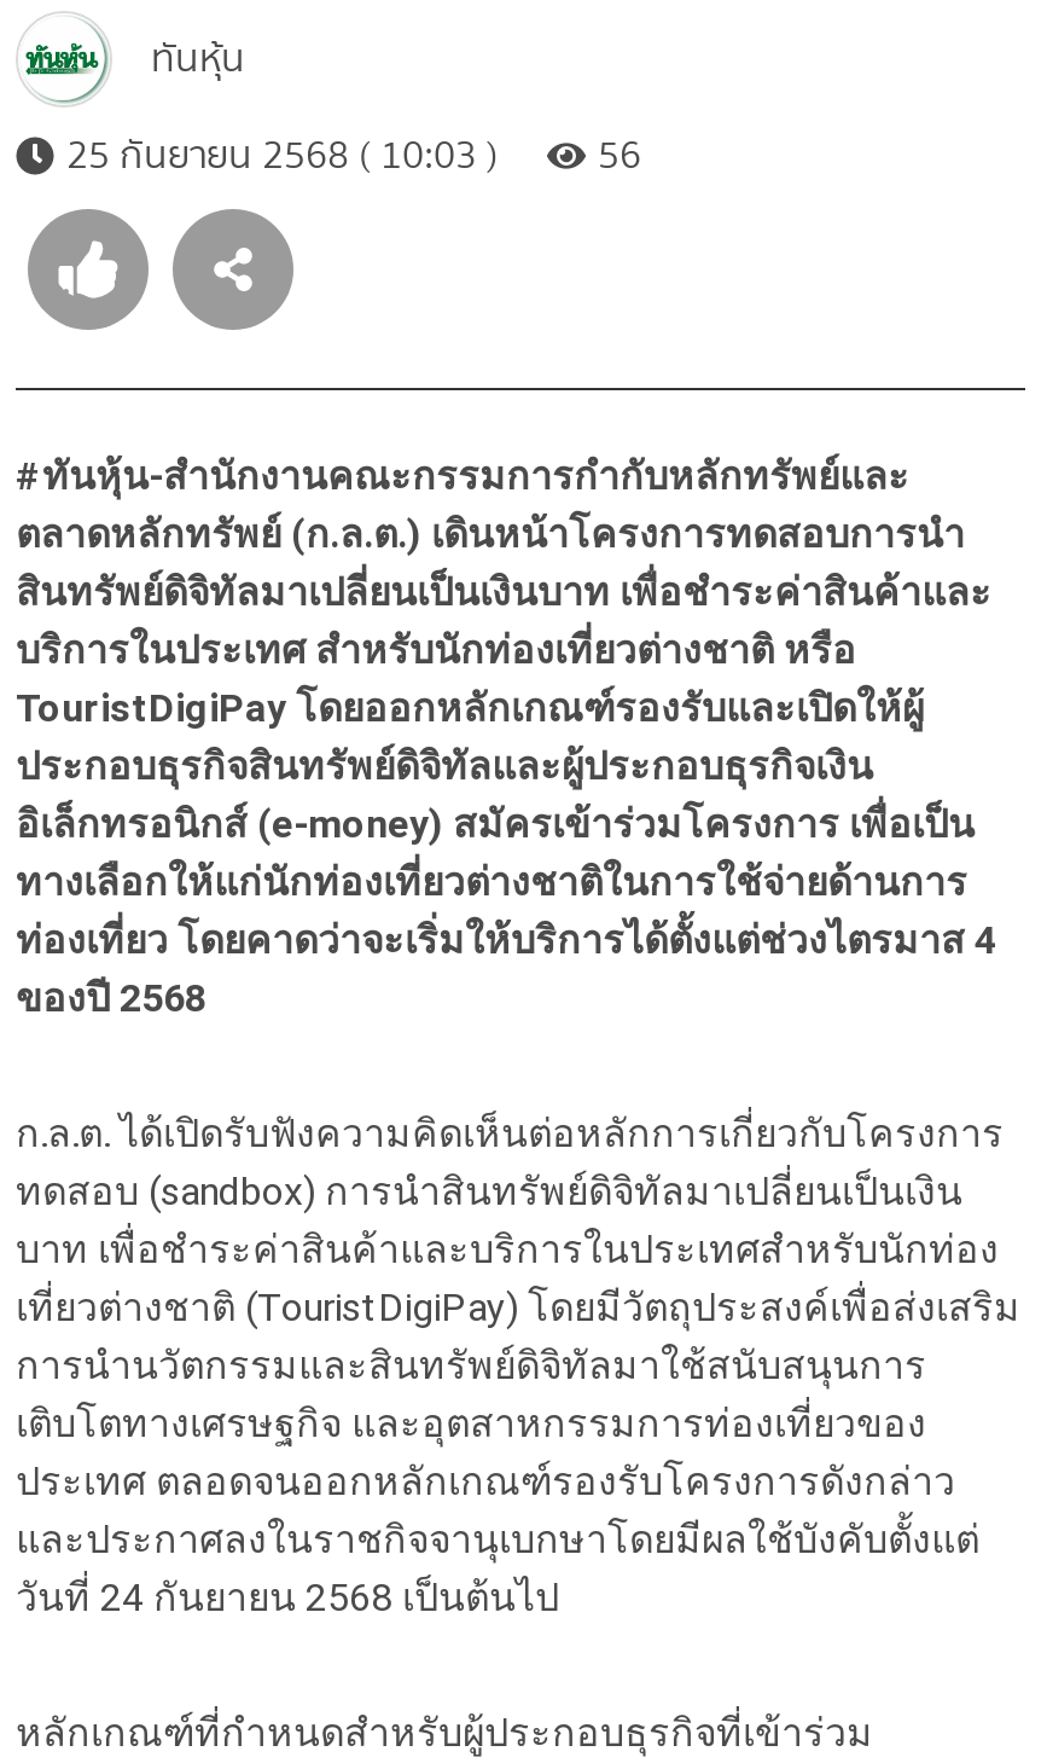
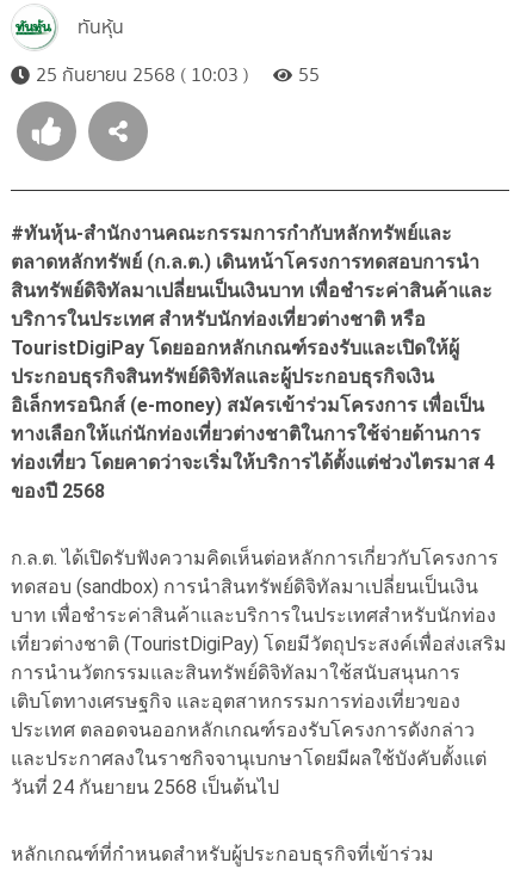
- 25 กันยายน 2568 ( 10:03 ) 56
+ 25 กันยายน 2568 ( 10:03 ) 55
